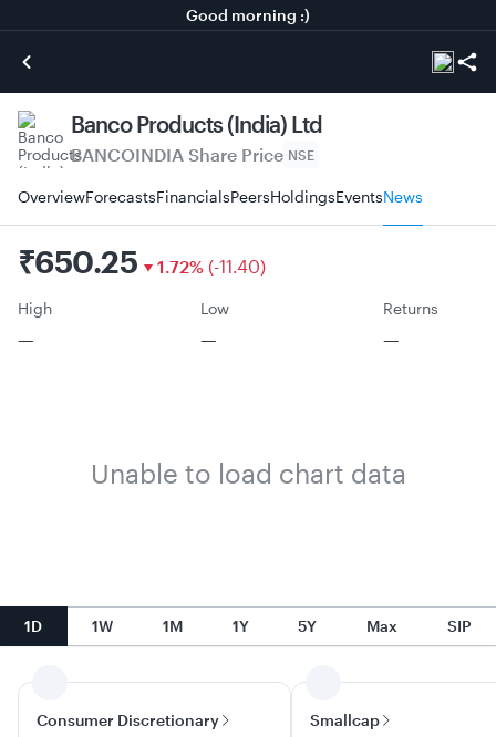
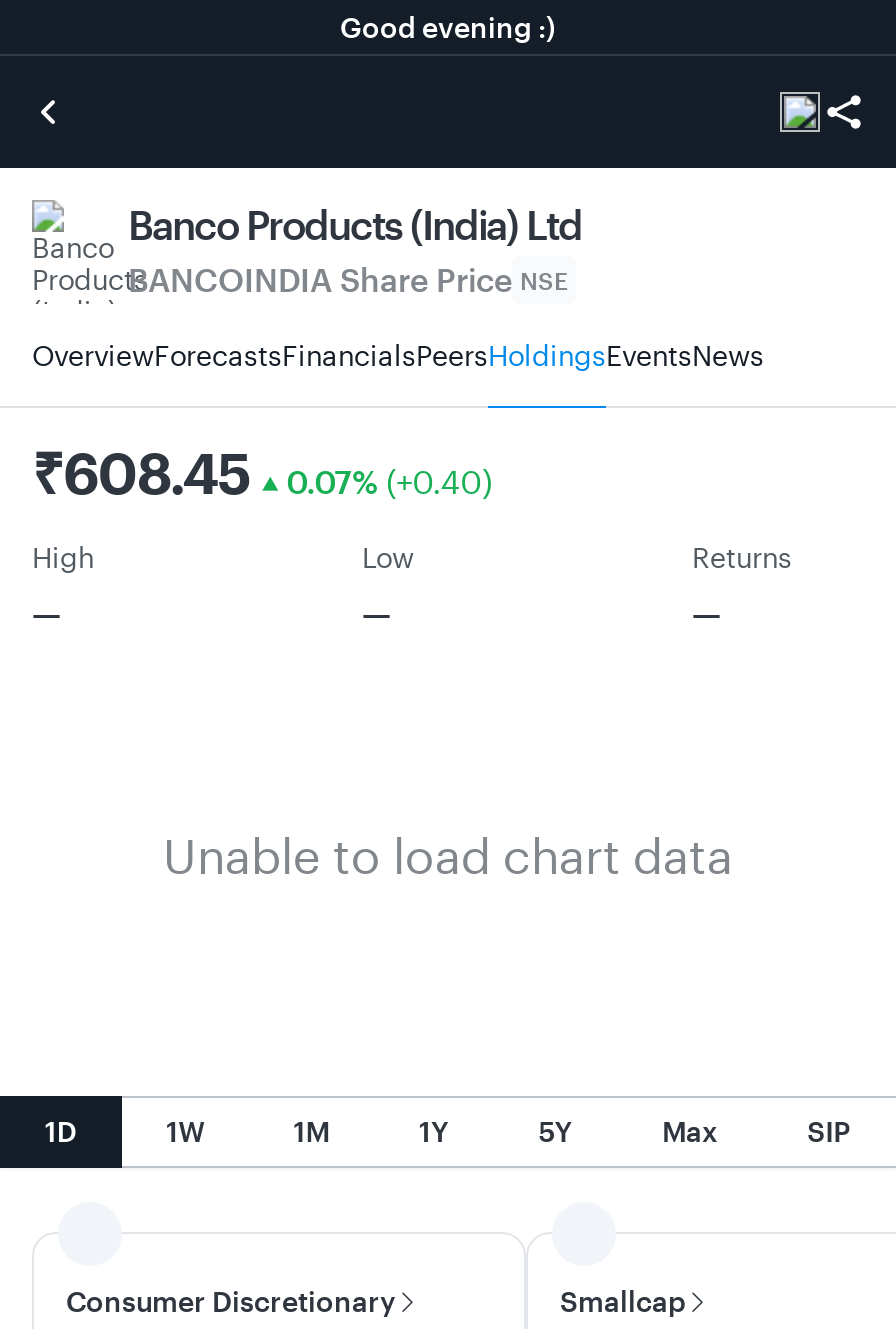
- Good morning :)
+ Good evening :)

- ₹650.25
+ ₹608.45

- 1.72% (-11.40)
+ 0.07% (+0.40)
